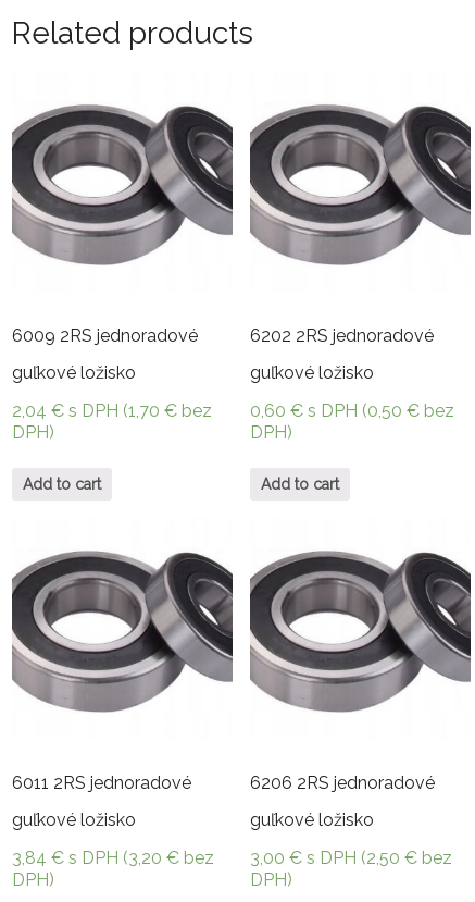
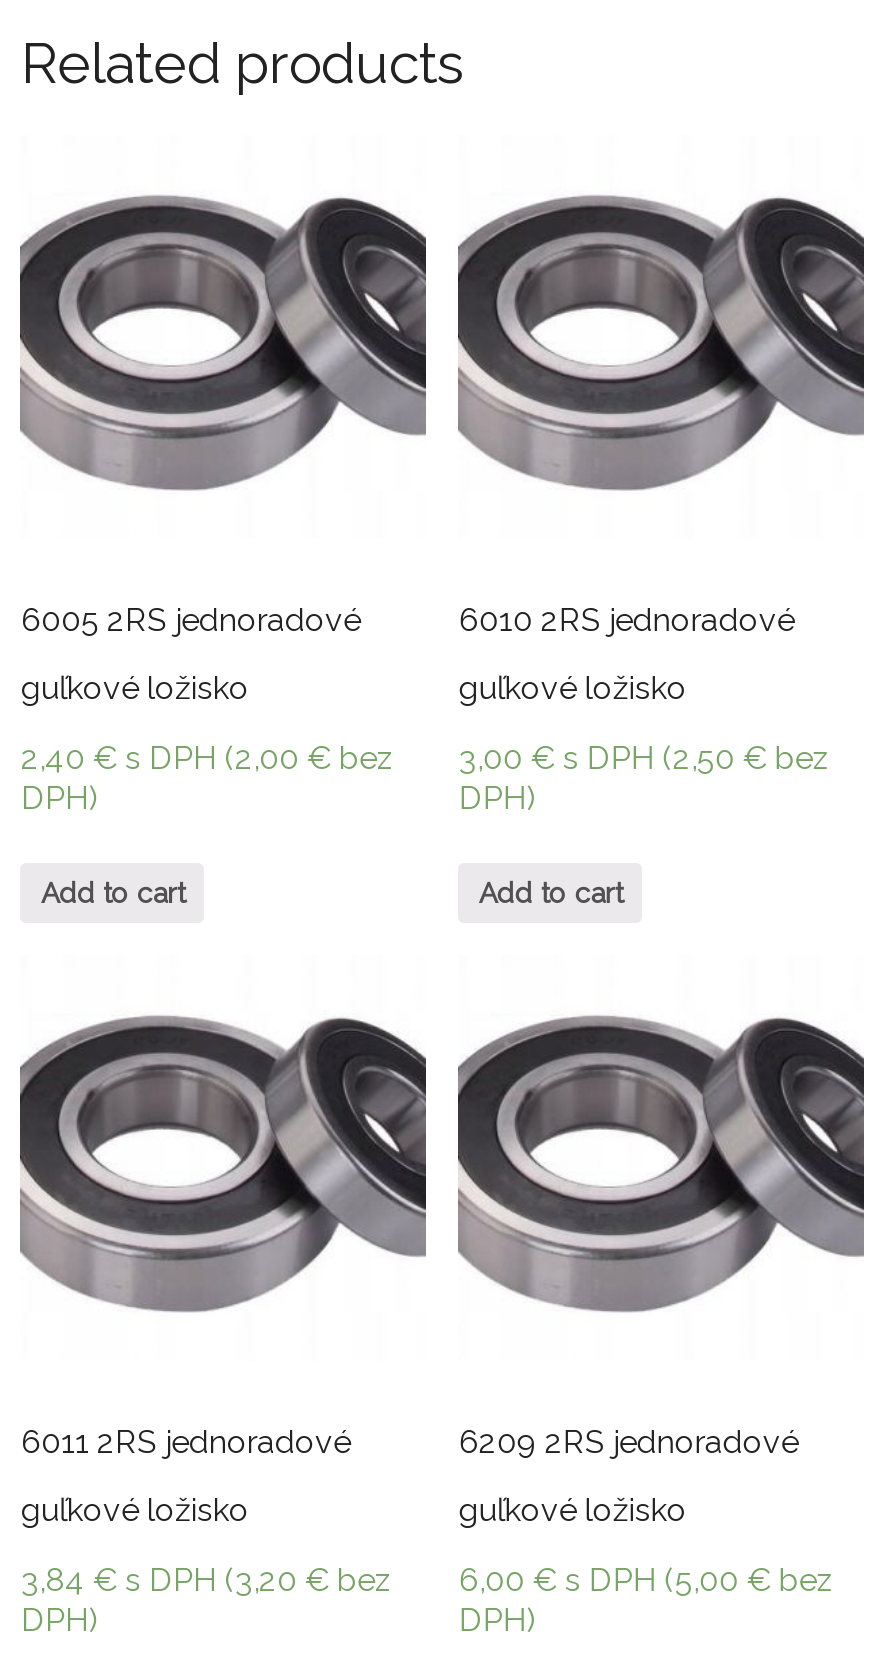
- 6009 2RS jednoradové
+ 6005 2RS jednoradové

- 6202 2RS jednoradové
+ 6010 2RS jednoradové

- 2,04 € s DPH (1,70 €bez
+ 2,40 € s DPH (2,00 €bez

- 0,60 € s DPH (0,50 €bez
+ 3,00 € s DPH (2,50 €bez

- 6206 2RS jednoradové
+ 6209 2RS jednoradové

- 3,84 € s DPH (3,20 €bez 3,00 € s DPH (2,50 €bez
+ 3,84 € s DPH (3,20 €bez 6,00 € s DPH (5,00 €bez
